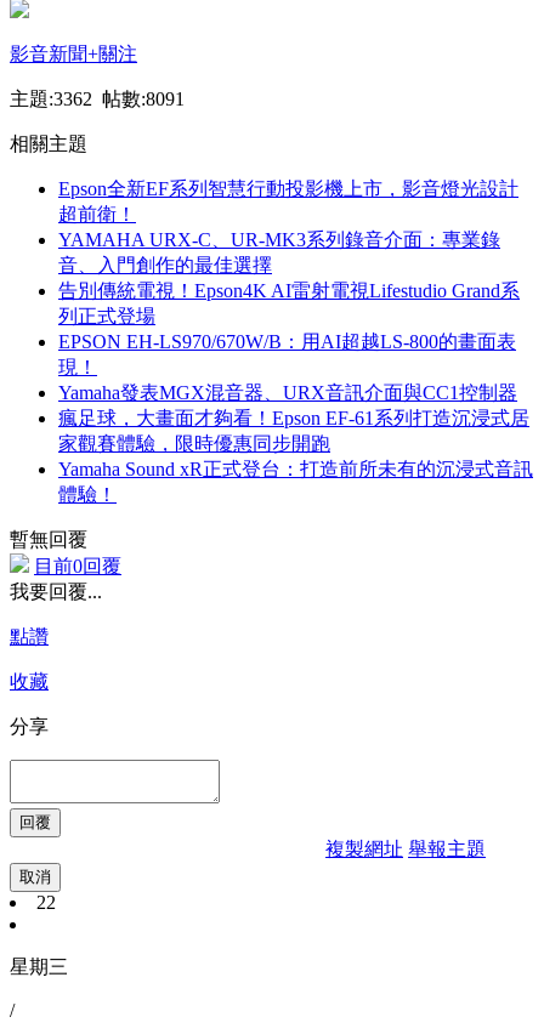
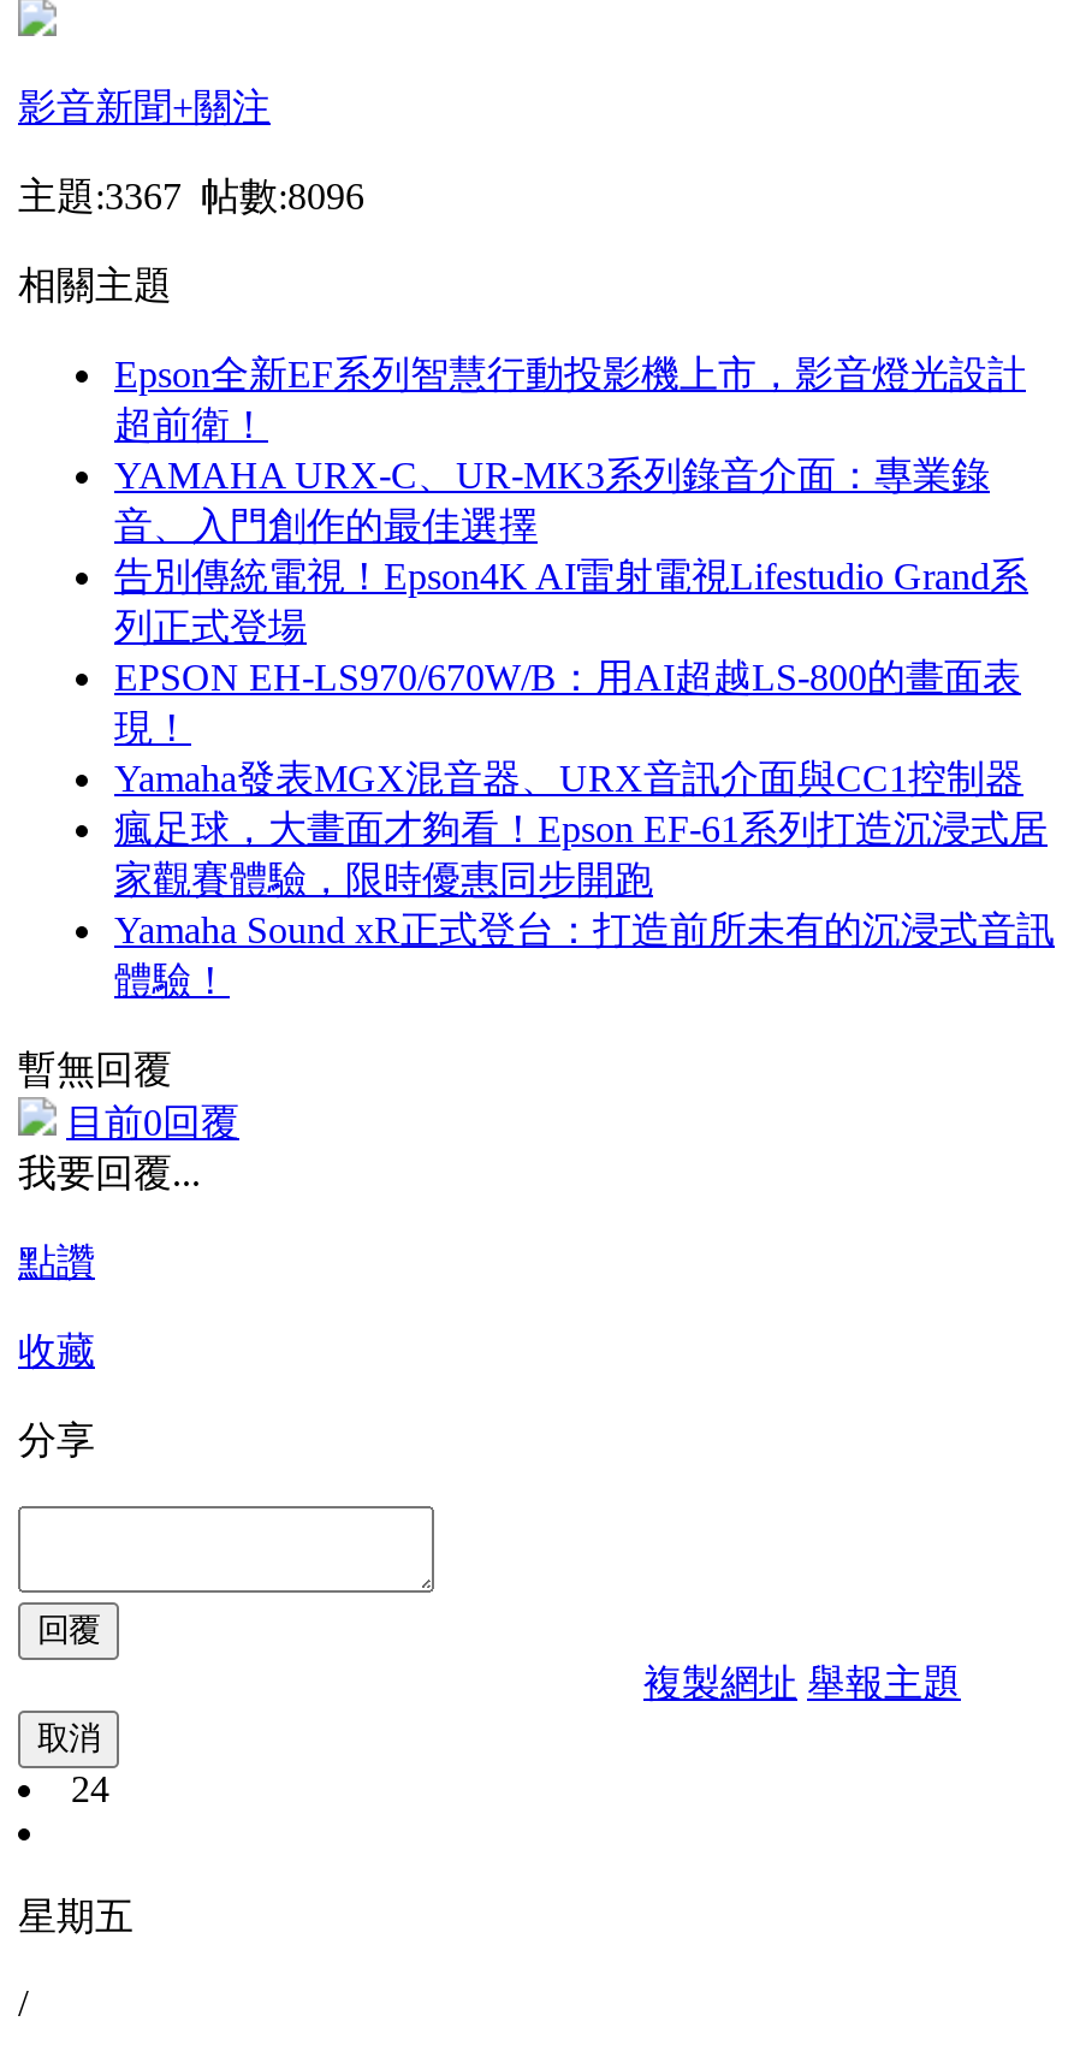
- 主題:3362 帖數:8091
+ 主題:3367 帖數:8096

- 22
+ 24

- 星期三
+ 星期五
